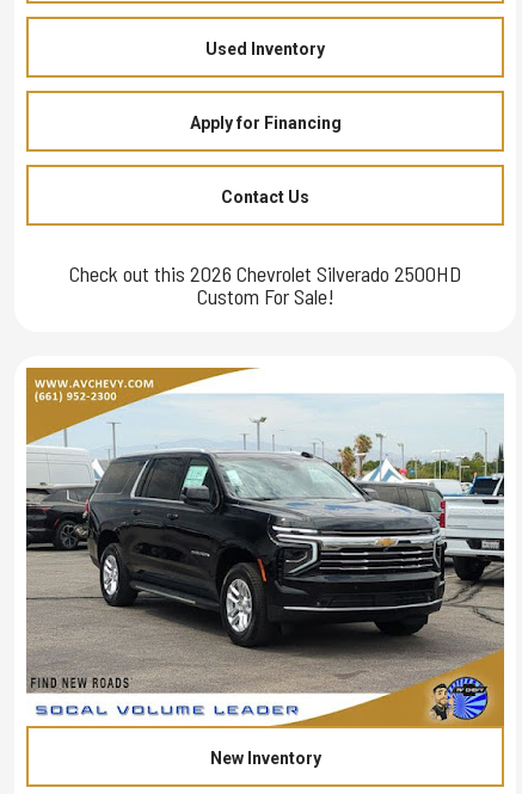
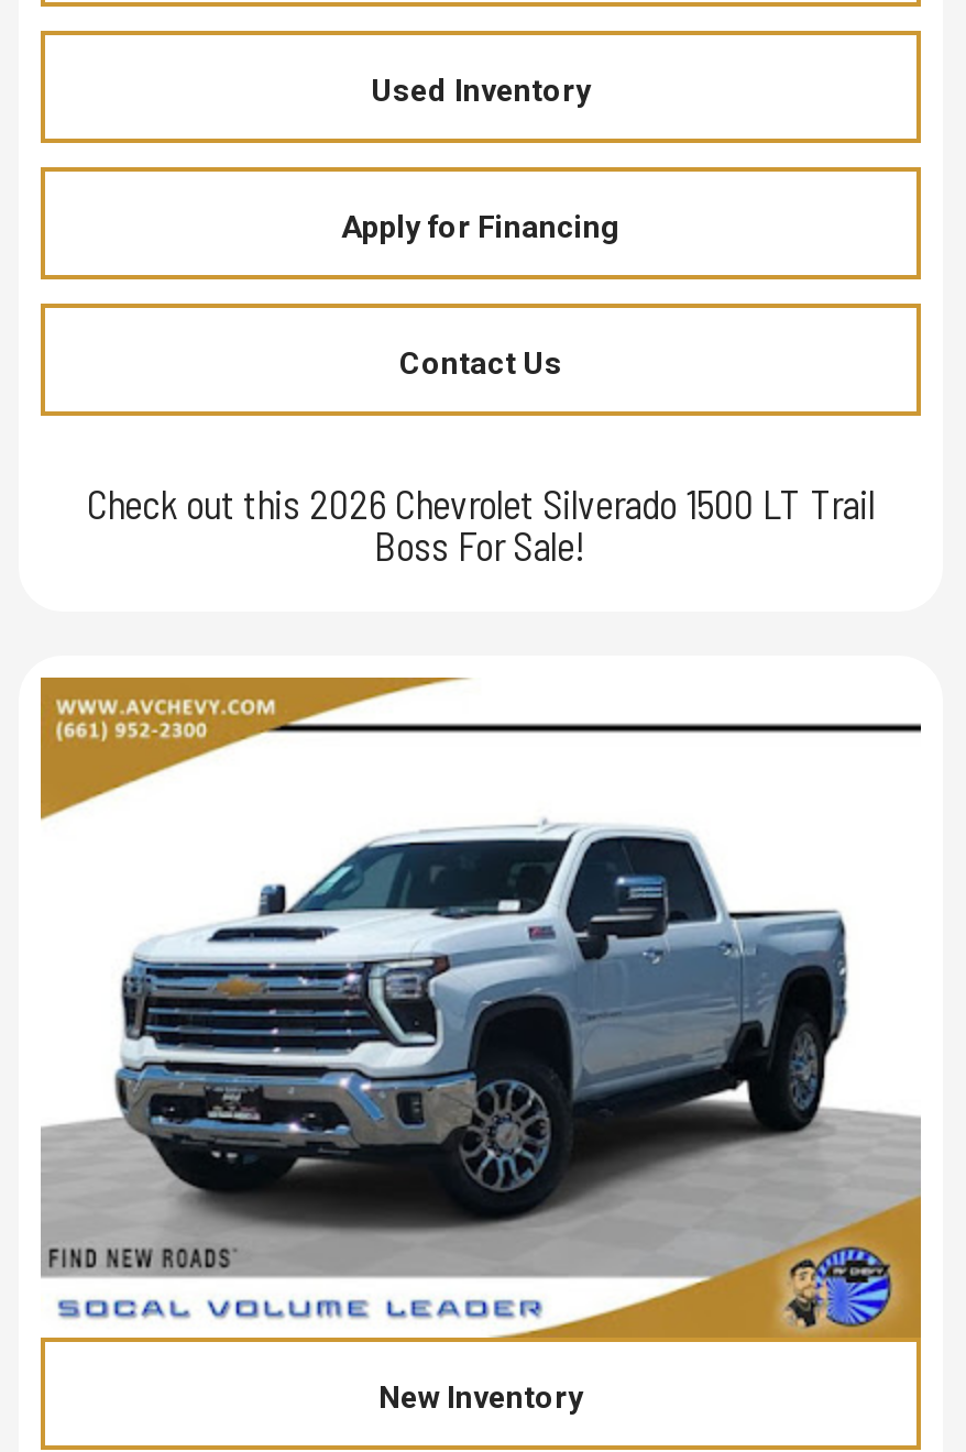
- Check out this 2026 Chevrolet Silverado 2500HD
- Custom For Sale!
+ Check out this 2026 Chevrolet Silverado 1500 LT Trail
+ Boss For Sale!

- [image]
+ [image]
